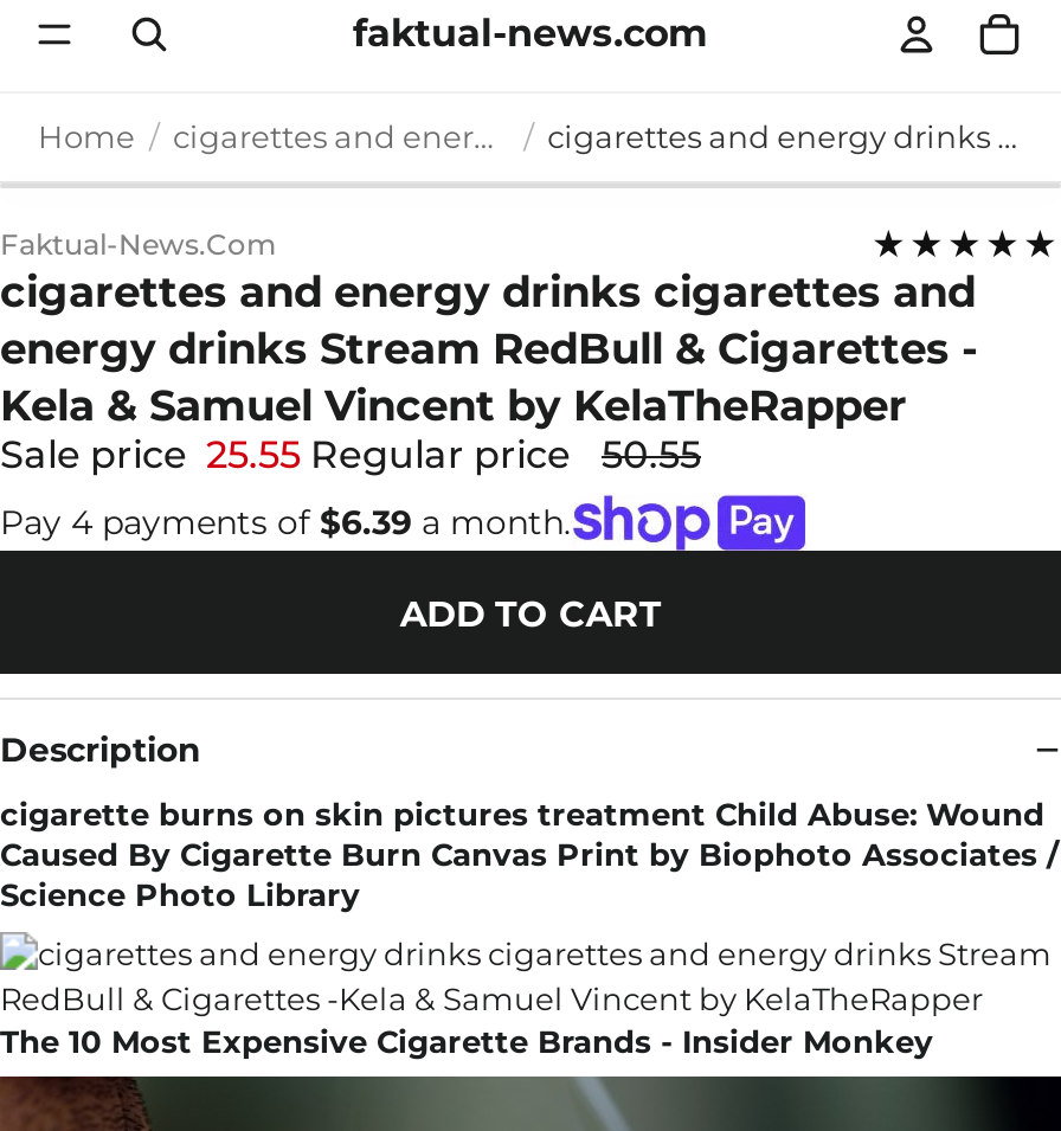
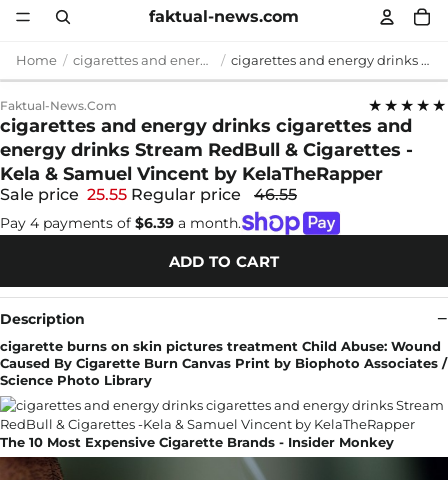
- Sale price 25.55 Regular price 50.55
+ Sale price 25.55 Regular price 46.55
